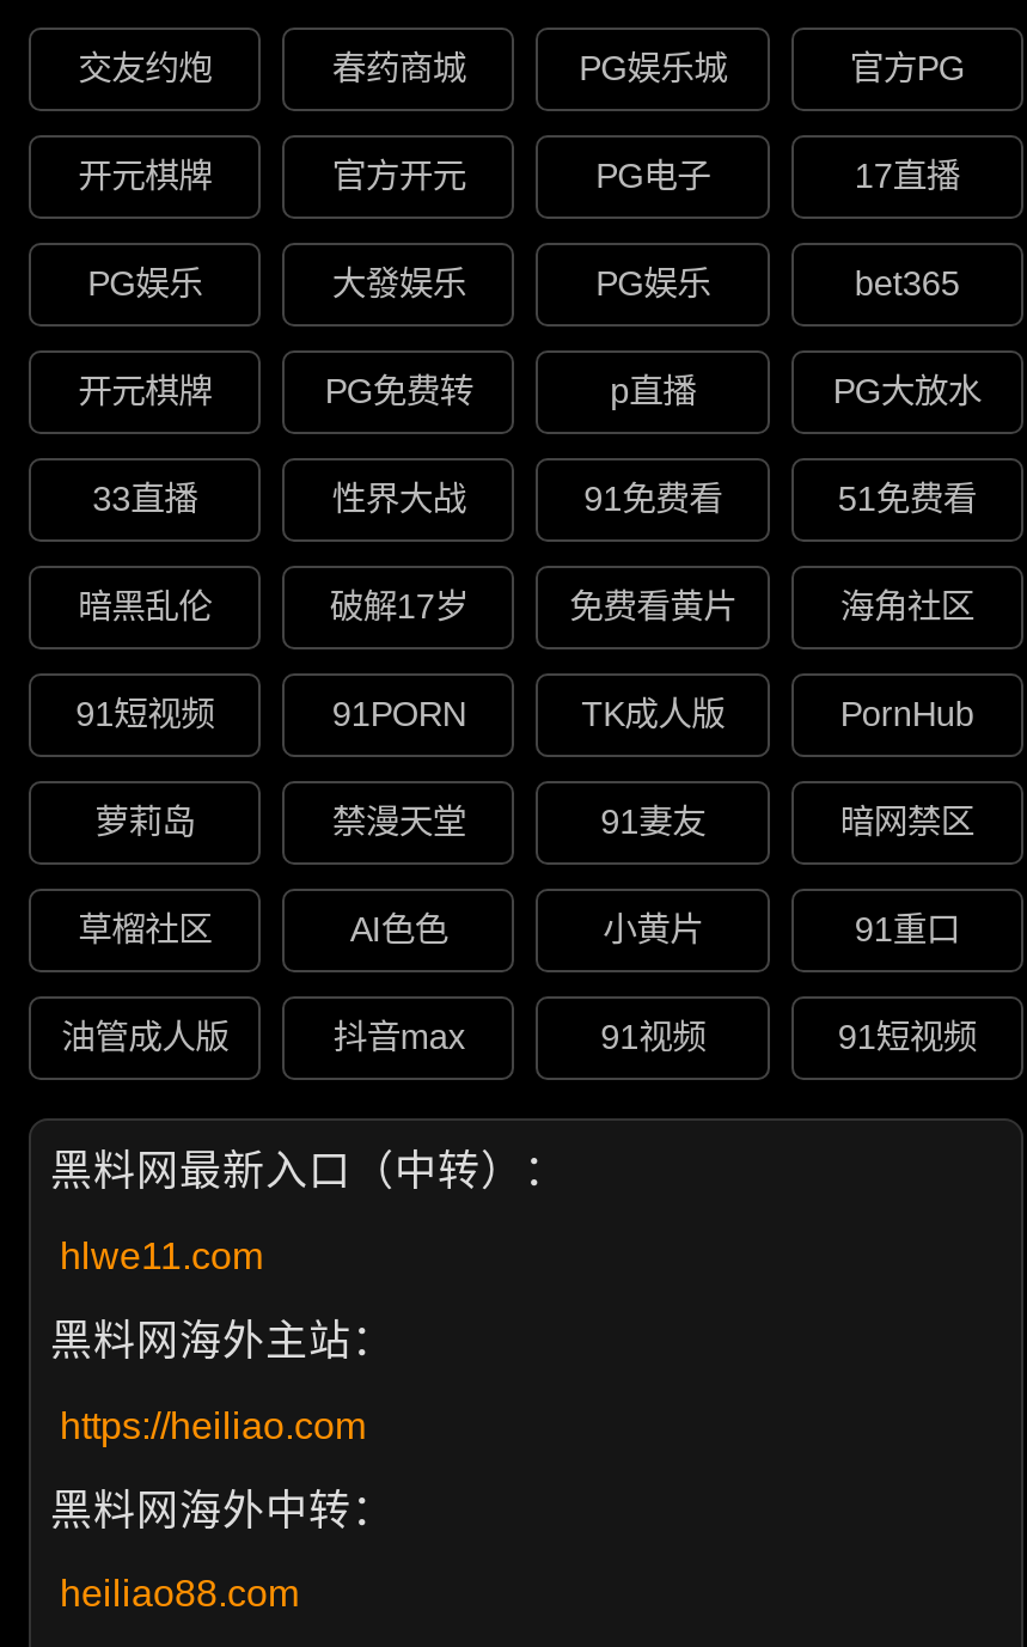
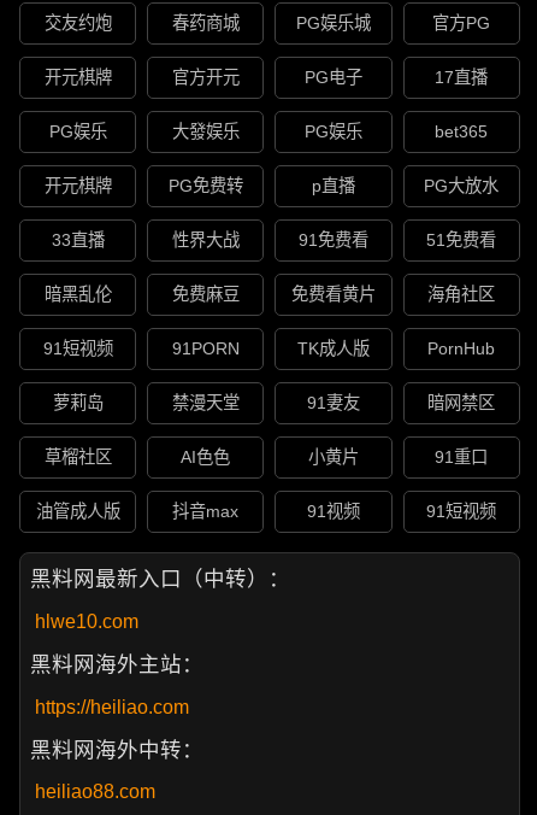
- 破解17岁
+ 免费麻豆

- hlwe11.com
+ hlwe10.com
